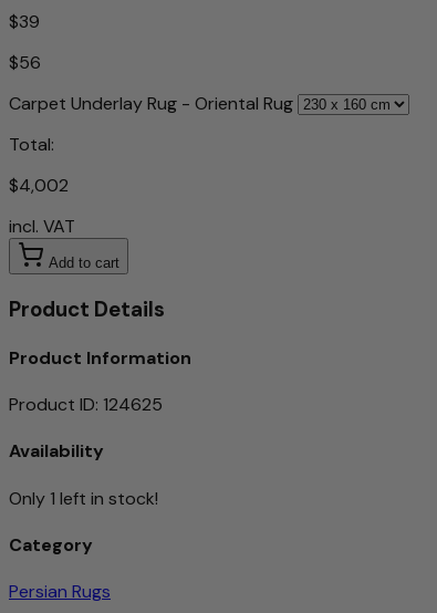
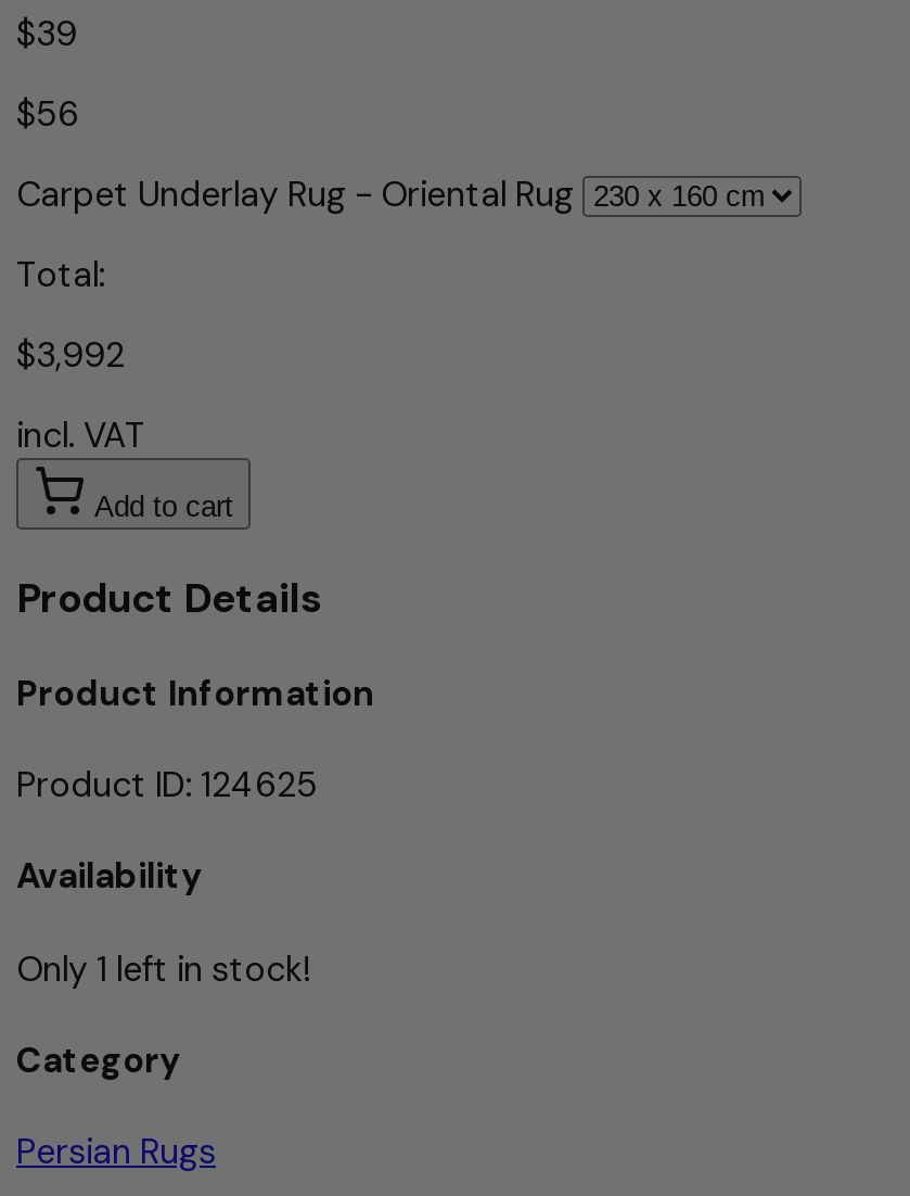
- $4,002
+ $3,992
